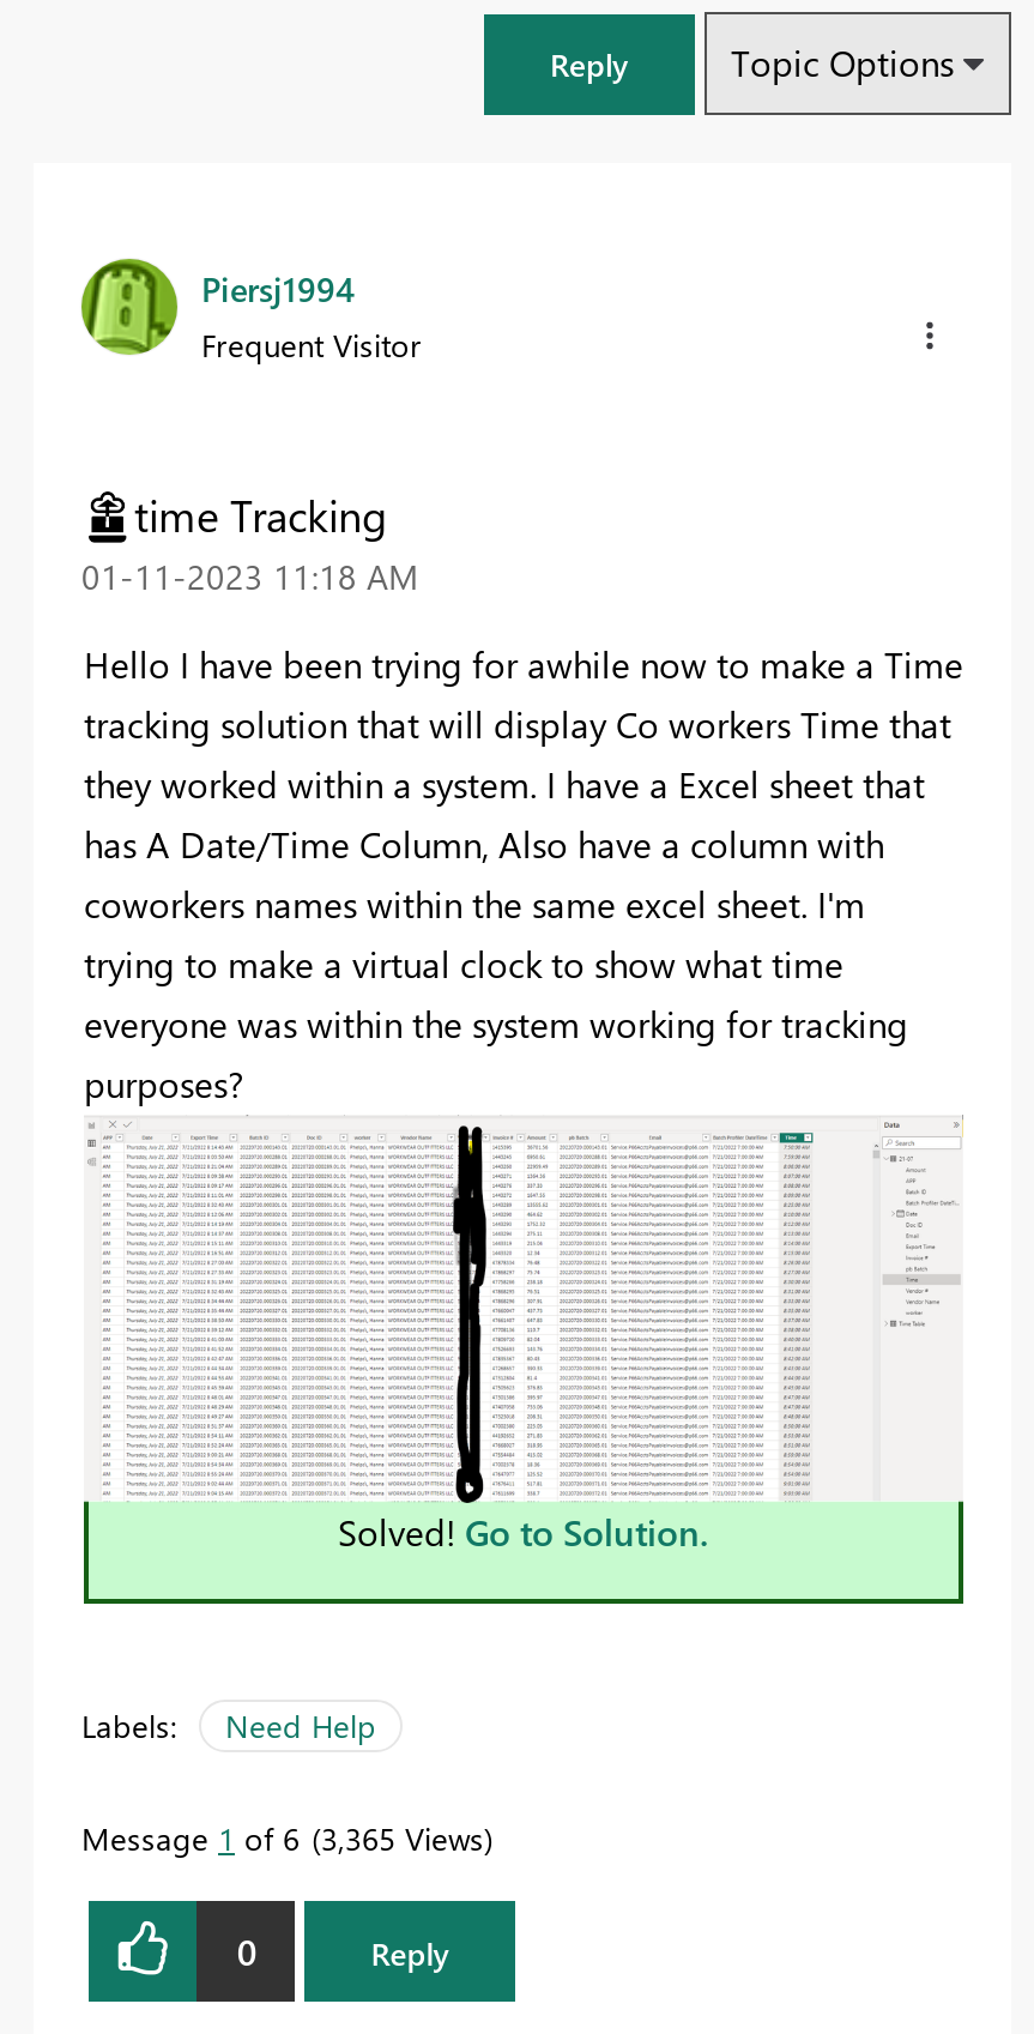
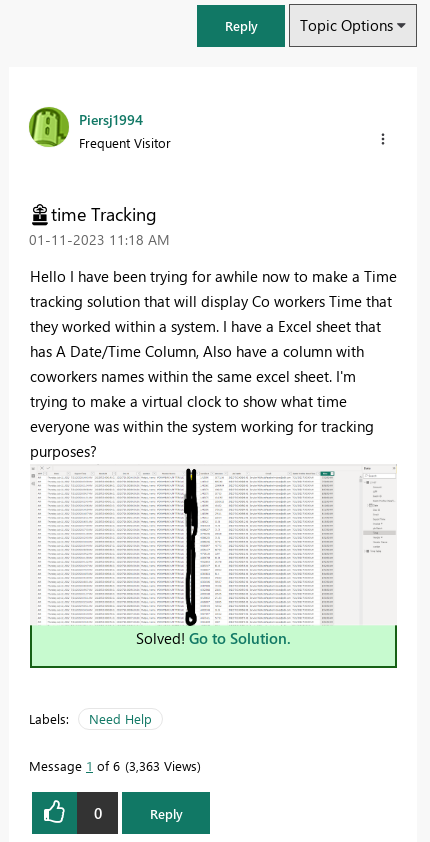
- Message 1 of 6 3,365 Views
+ Message 1 of 6 3,363 Views
